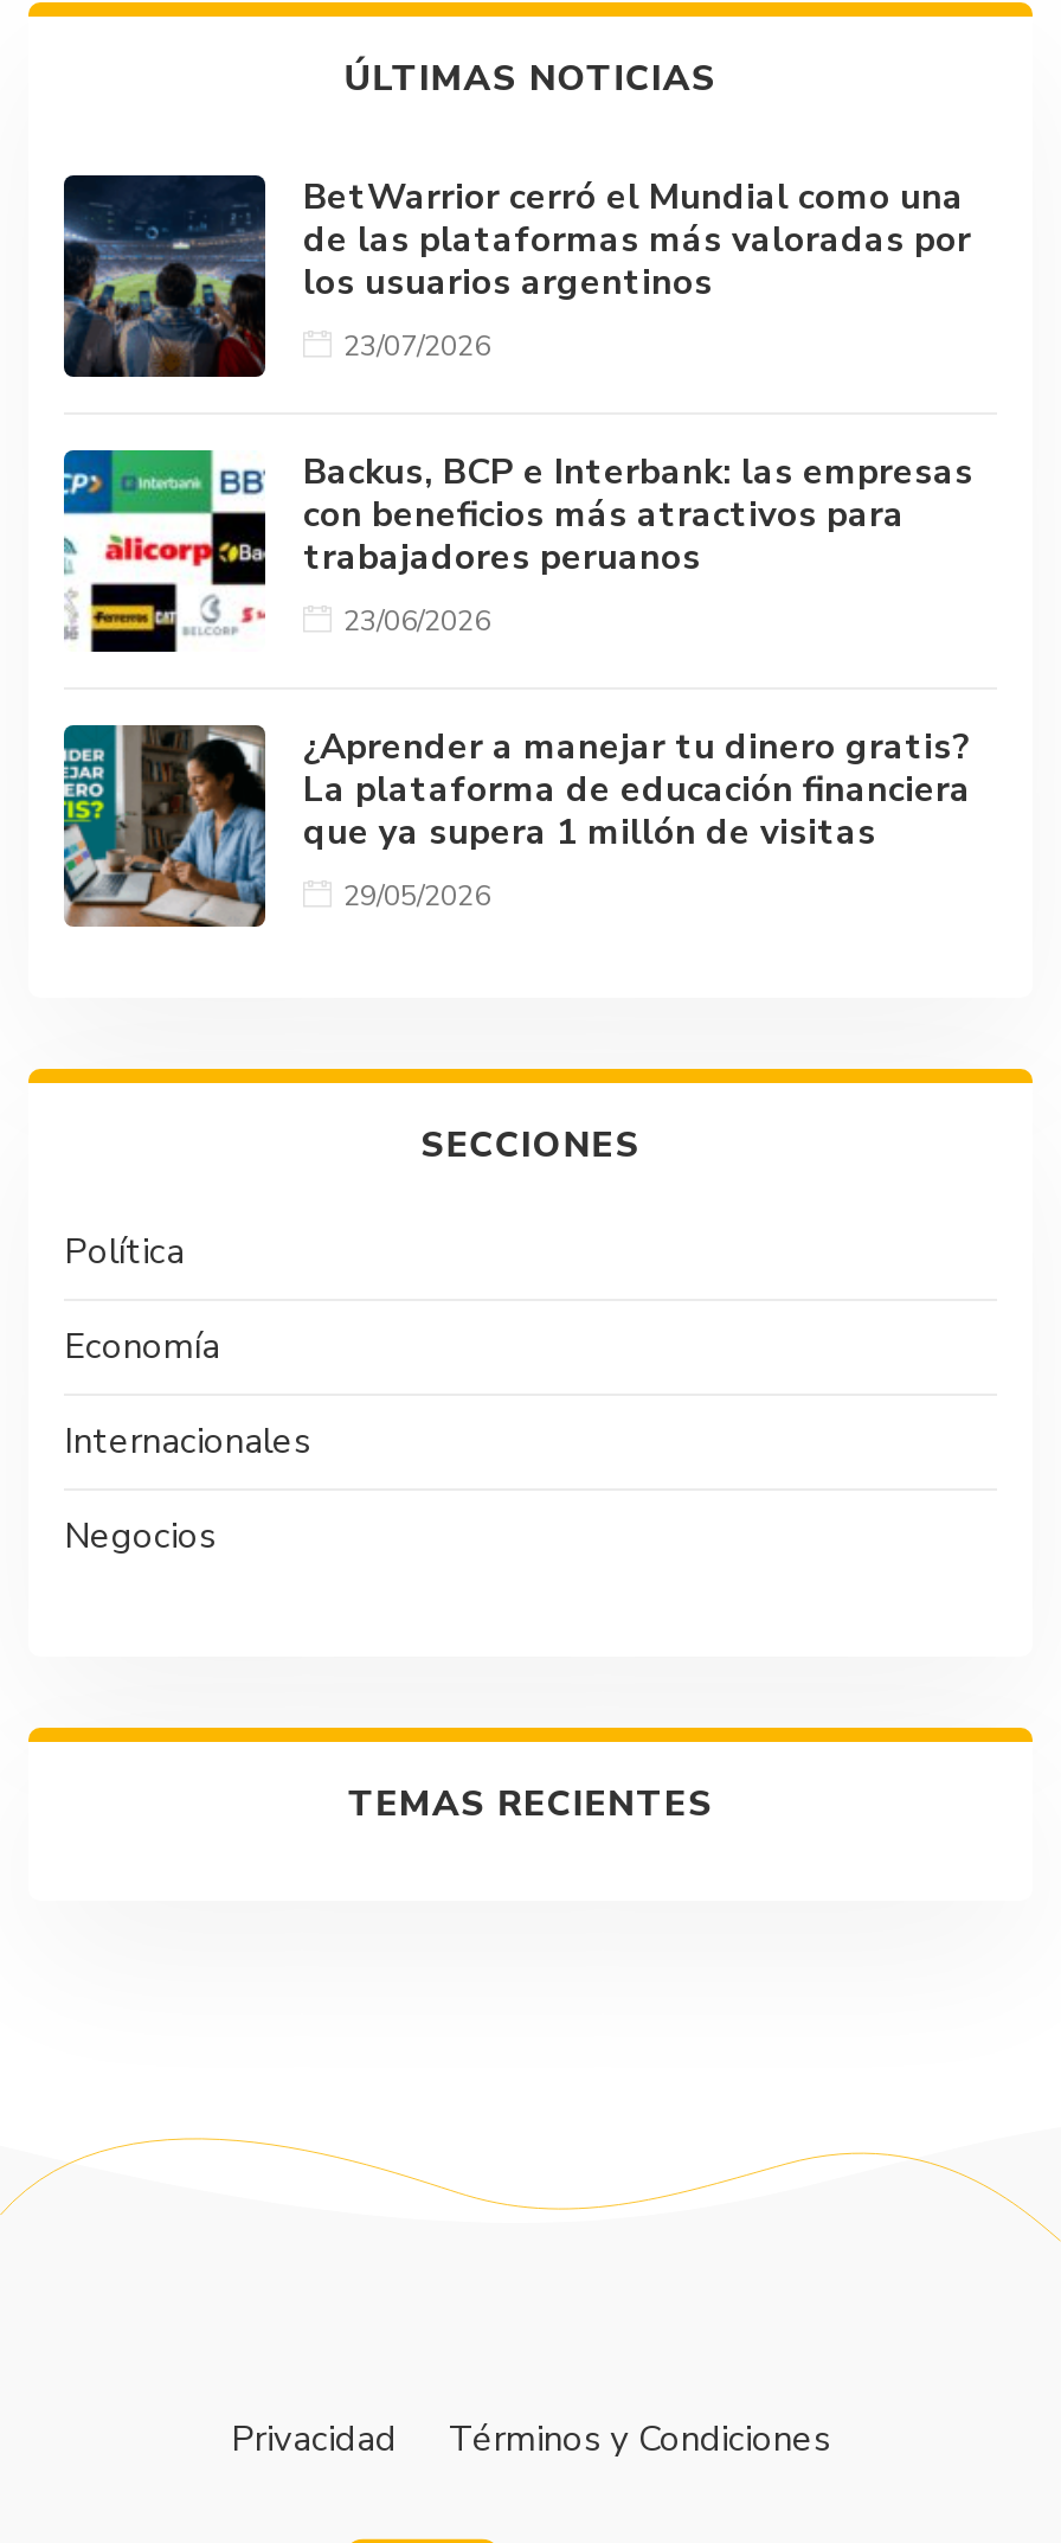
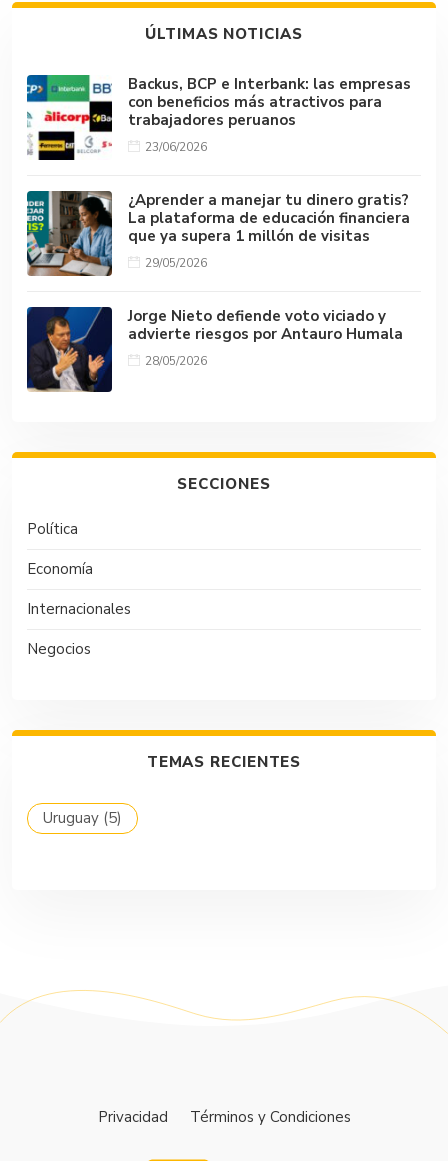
- [image]
- BetWarrior cerró el Mundial como una
- de las plataformas más valoradas por
- los usuarios argentinos
- 23/07/2026

moved up: [image] | Backus, BCP e Interbank: las empresas | con beneficios más atractivos para | ... | que ya supera 1 millón de visitas | 29/05/2026

+ [image]
+ Jorge Nieto defiende voto viciado y
+ advierte riesgos por Antauro Humala
+ 28/05/2026

+ Uruguay (5)
